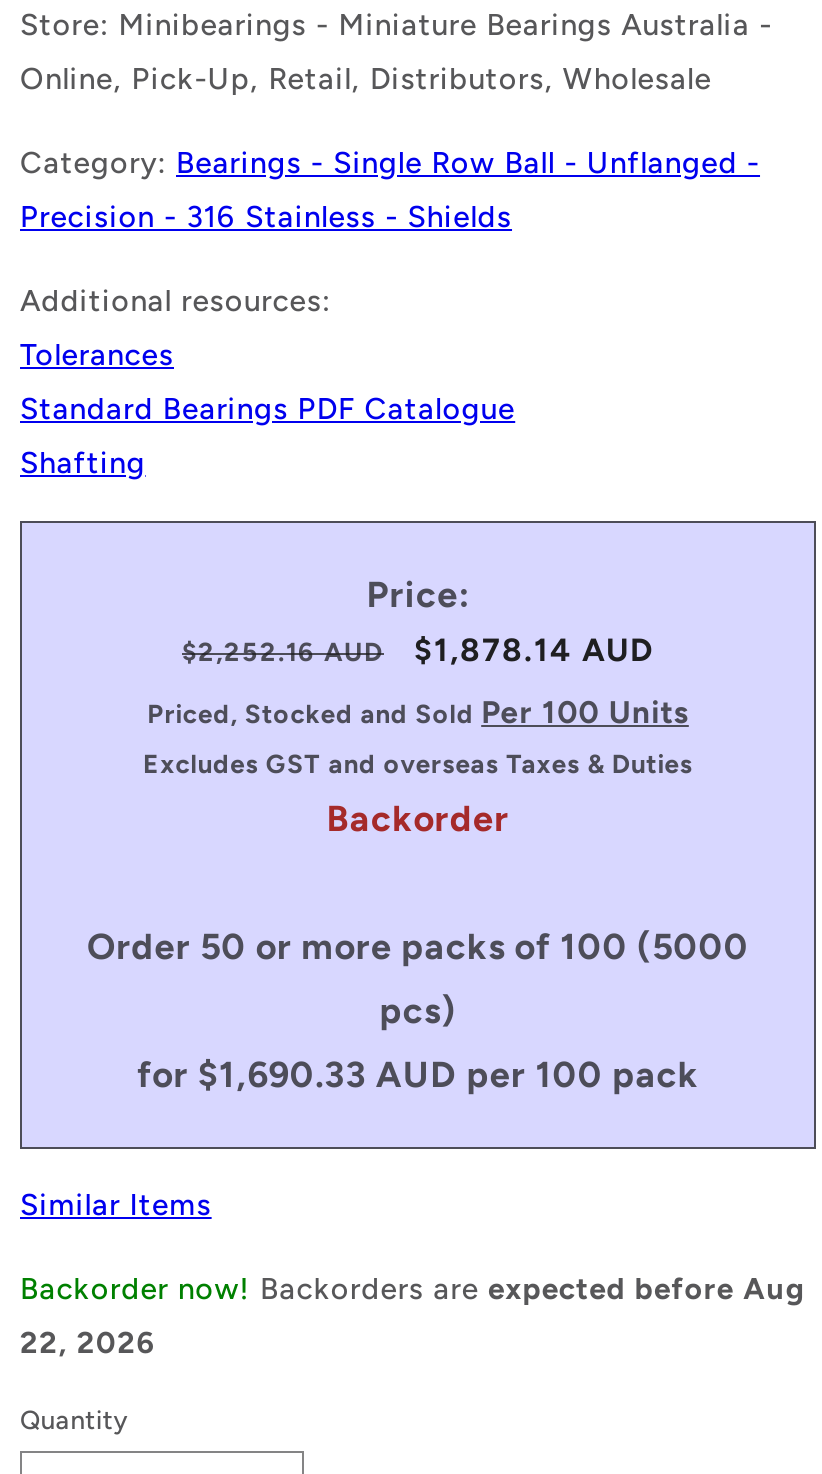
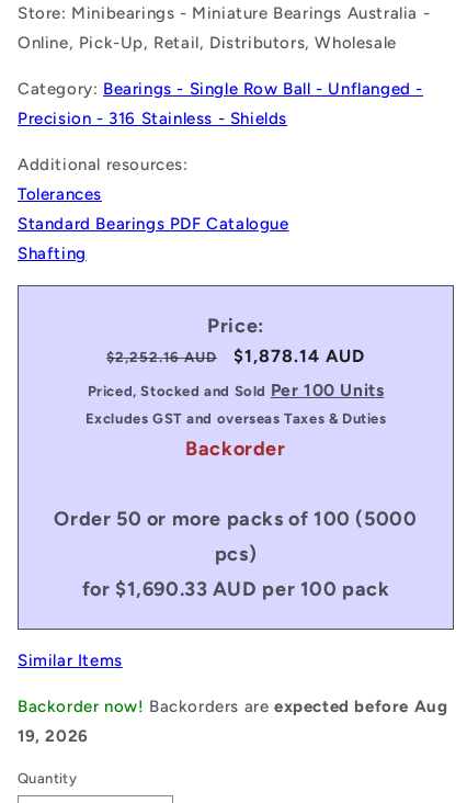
- 22, 2026
+ 19, 2026
